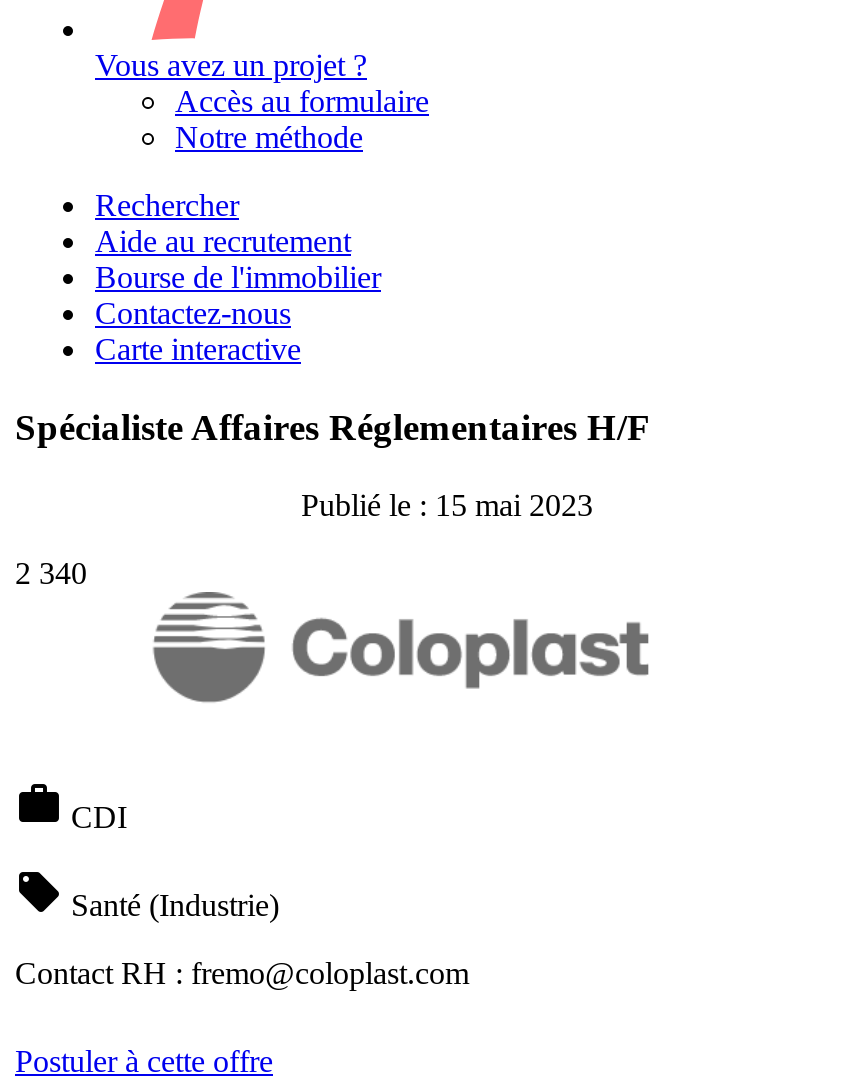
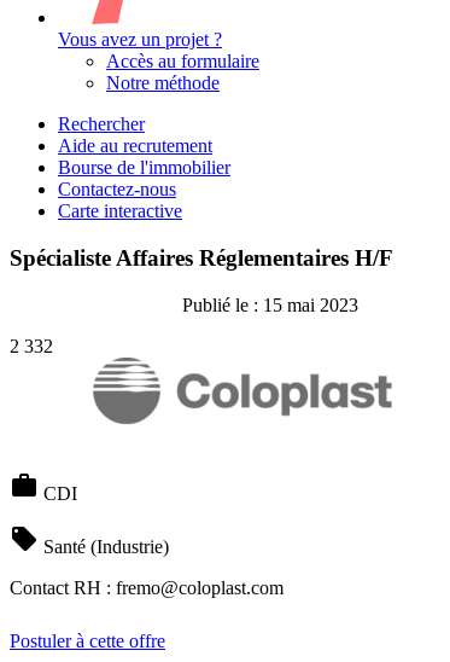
- 2 340
+ 2 332
